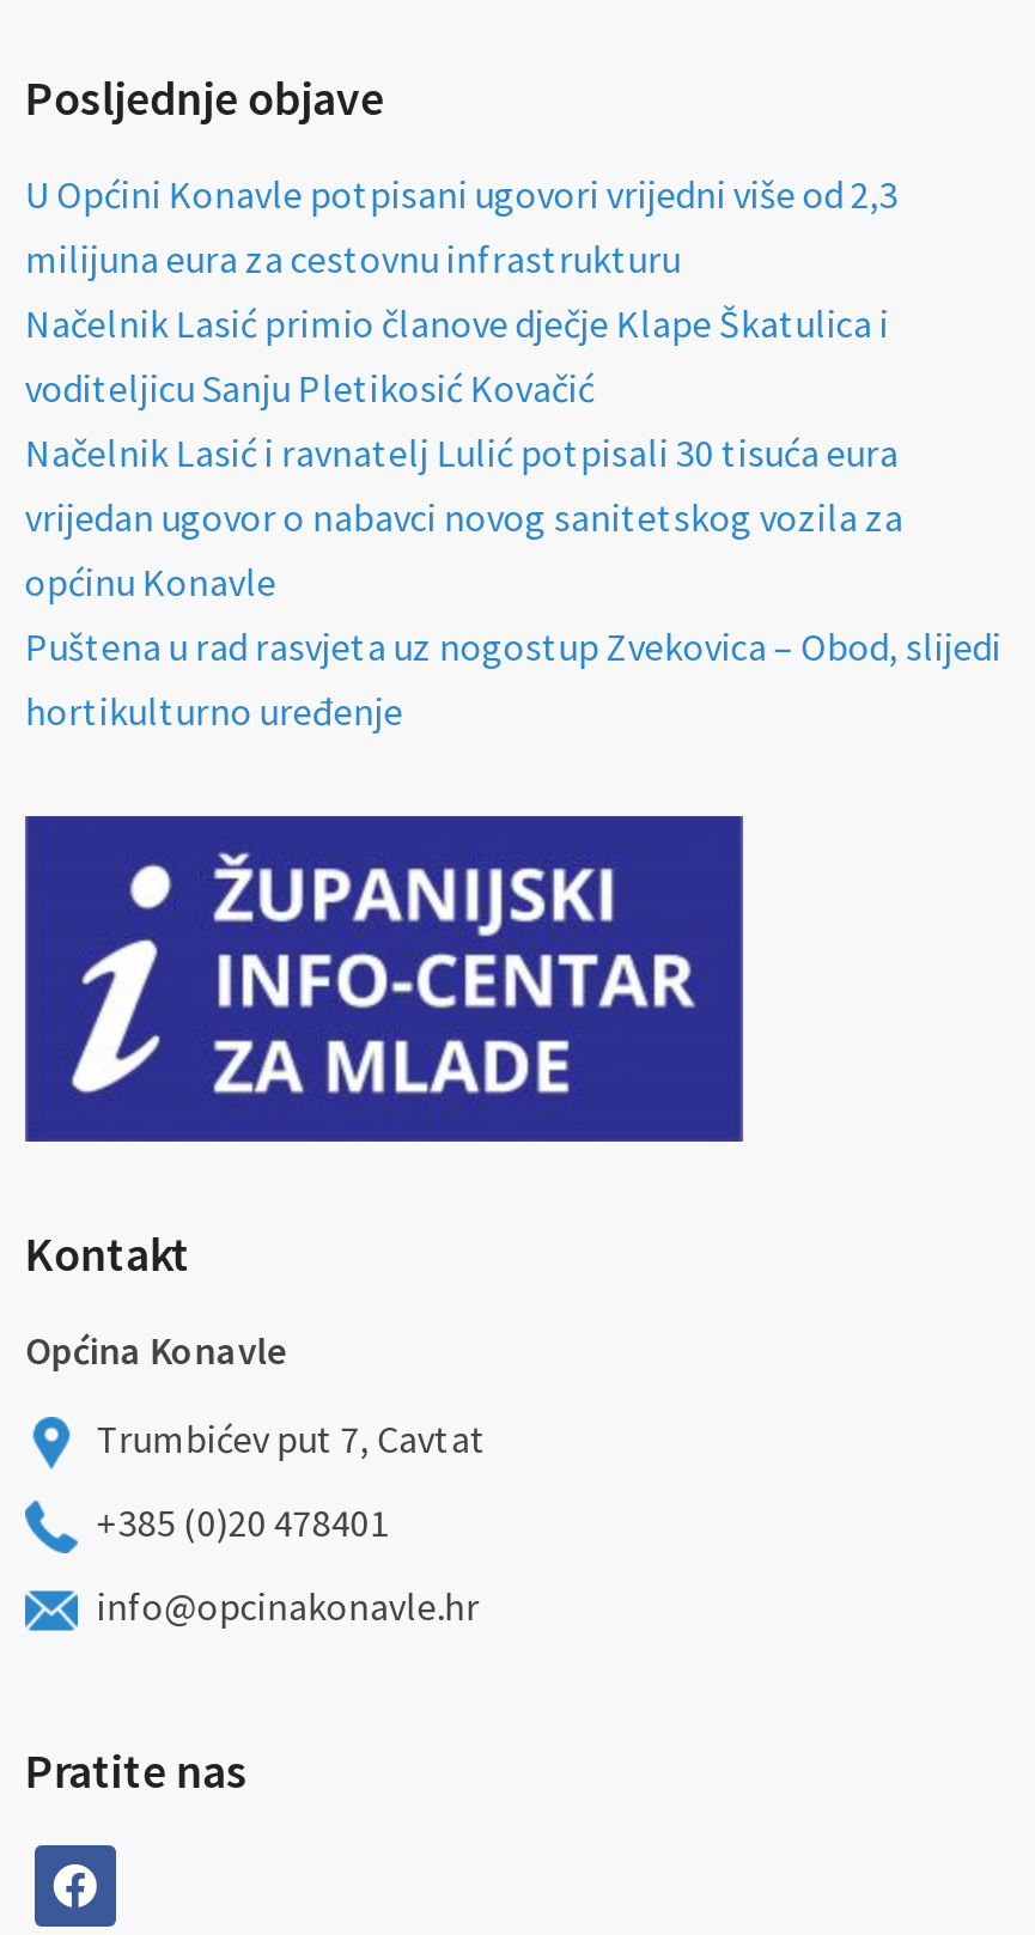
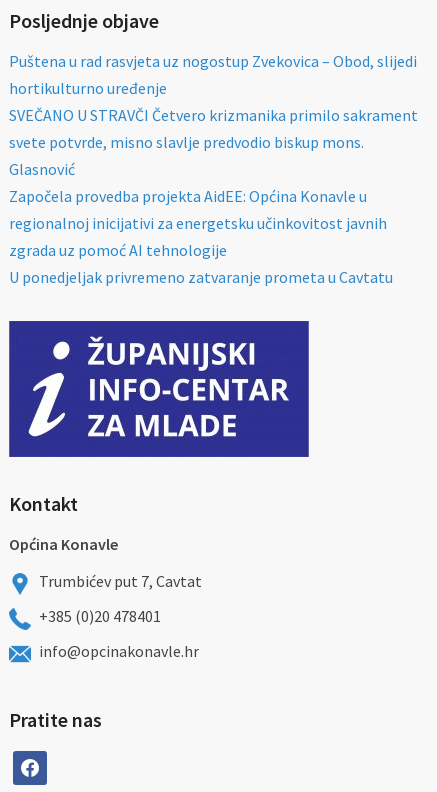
- U Općini Konavle potpisani ugovori vrijedni više od 2,3
- milijuna eura za cestovnu infrastrukturu
- Načelnik Lasić primio članove dječje Klape Škatulica i
- voditeljicu Sanju Pletikosić Kovačić
- Načelnik Lasić i ravnatelj Lulić potpisali 30 tisuća eura
- vrijedan ugovor o nabavci novog sanitetskog vozila za
- općinu Konavle

moved up: Puštena u rad rasvjeta uz nogostup Zvekovica – Obod, slijedi | hortikulturno uređenje

+ SVEČANO U STRAVČI Četvero krizmanika primilo sakrament
+ svete potvrde, misno slavlje predvodio biskup mons.
+ Glasnović
+ Započela provedba projekta AidEE: Općina Konavle u
+ regionalnoj inicijativi za energetsku učinkovitost javnih
+ zgrada uz pomoć AI tehnologije
+ U ponedjeljak privremeno zatvaranje prometa u Cavtatu
